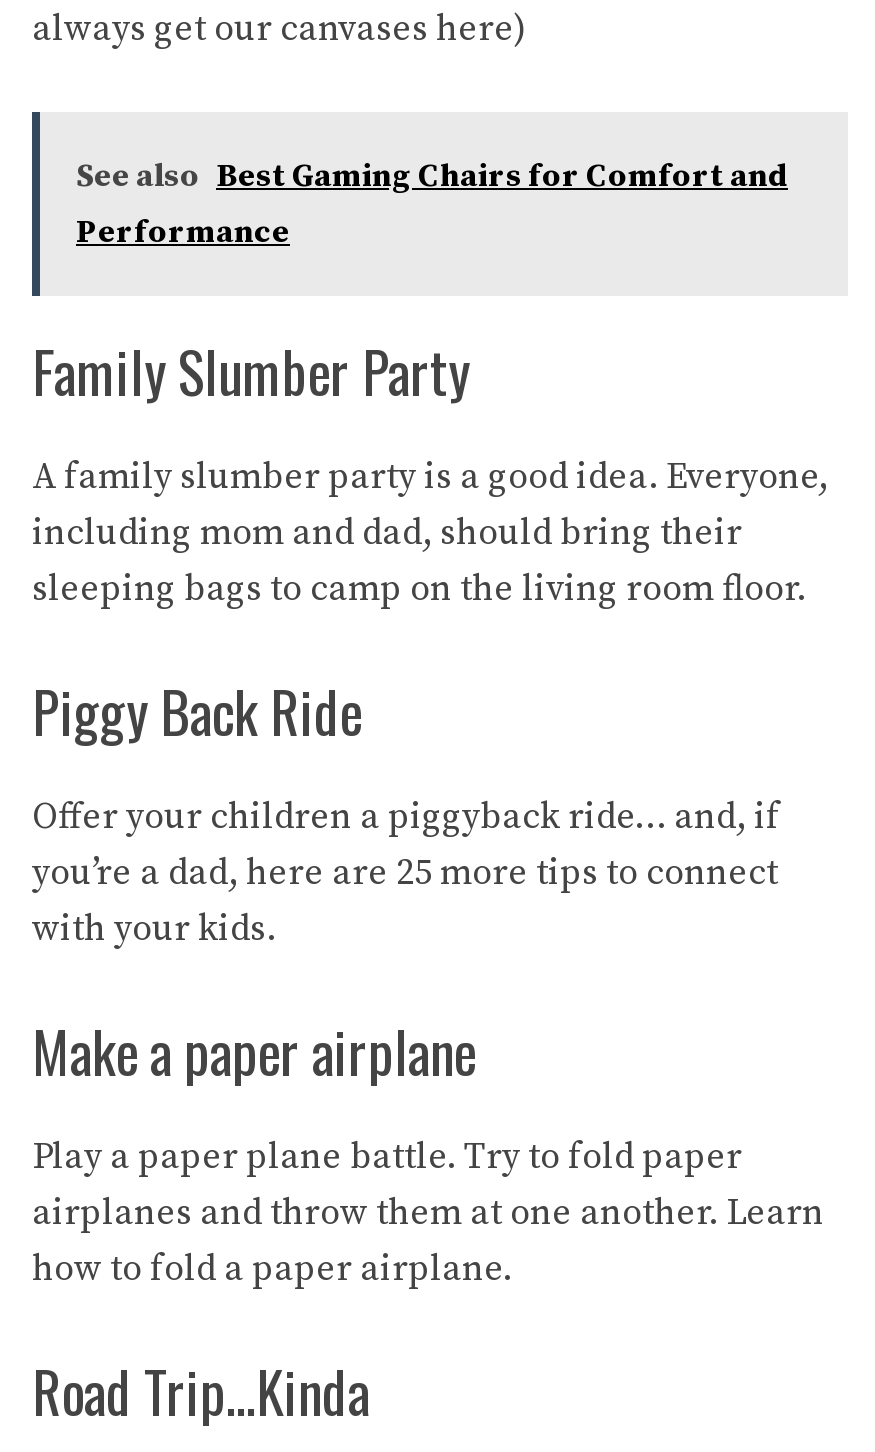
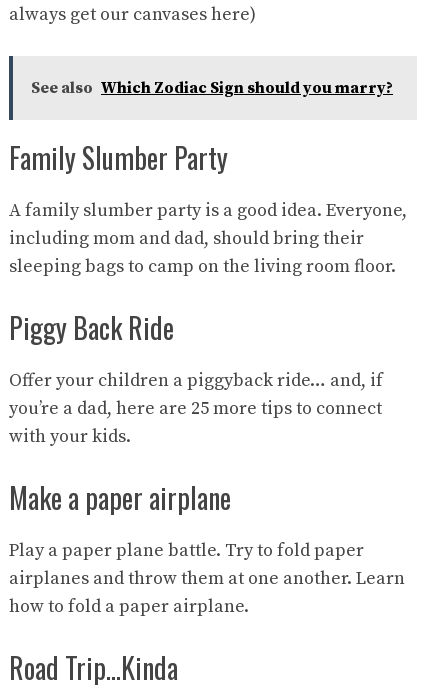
- See also Best Gaming Chairs for Comfort and
- Performance
+ See also Which Zodiac Sign should you marry?
